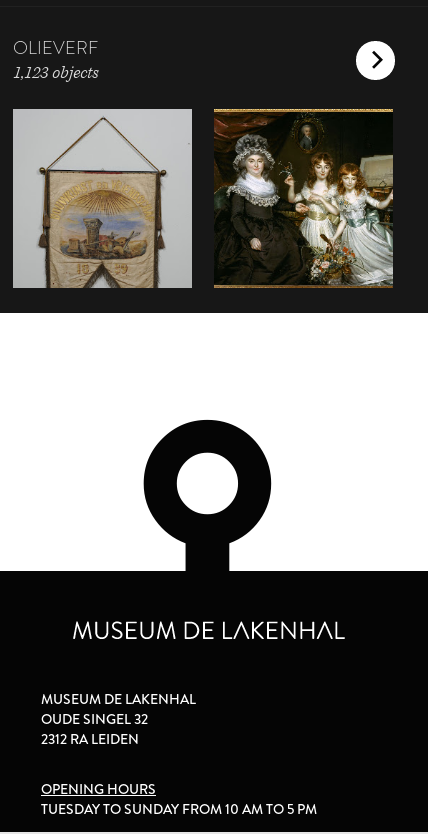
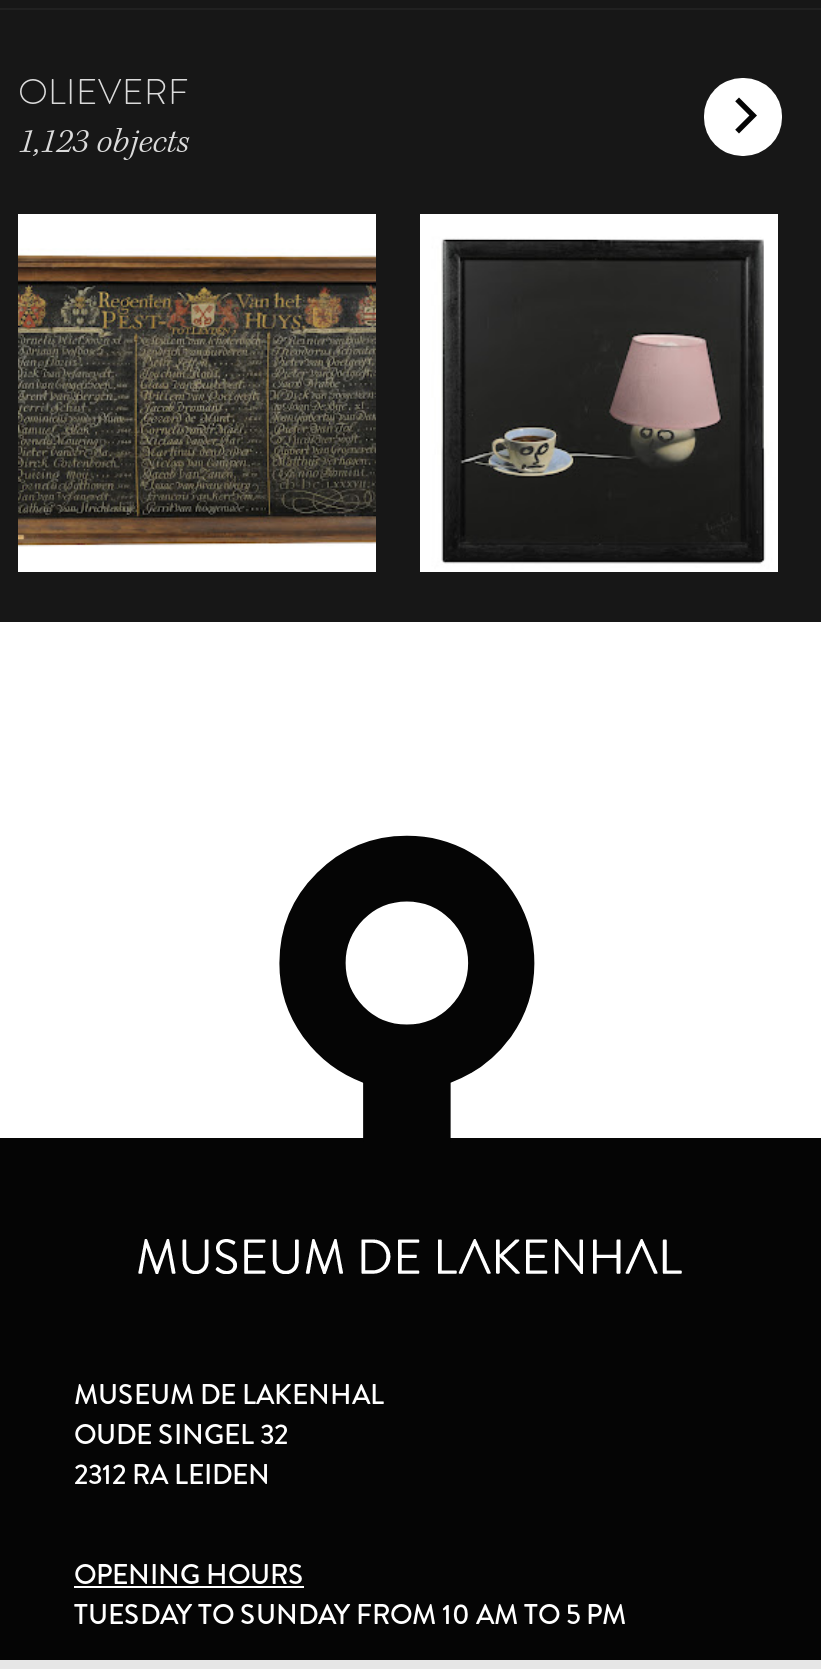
- [image]
+ [image]

- [image]
+ [image]
